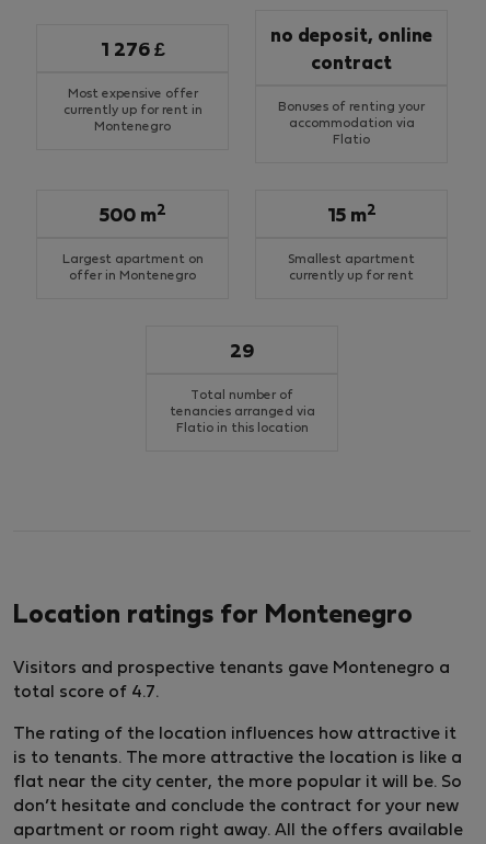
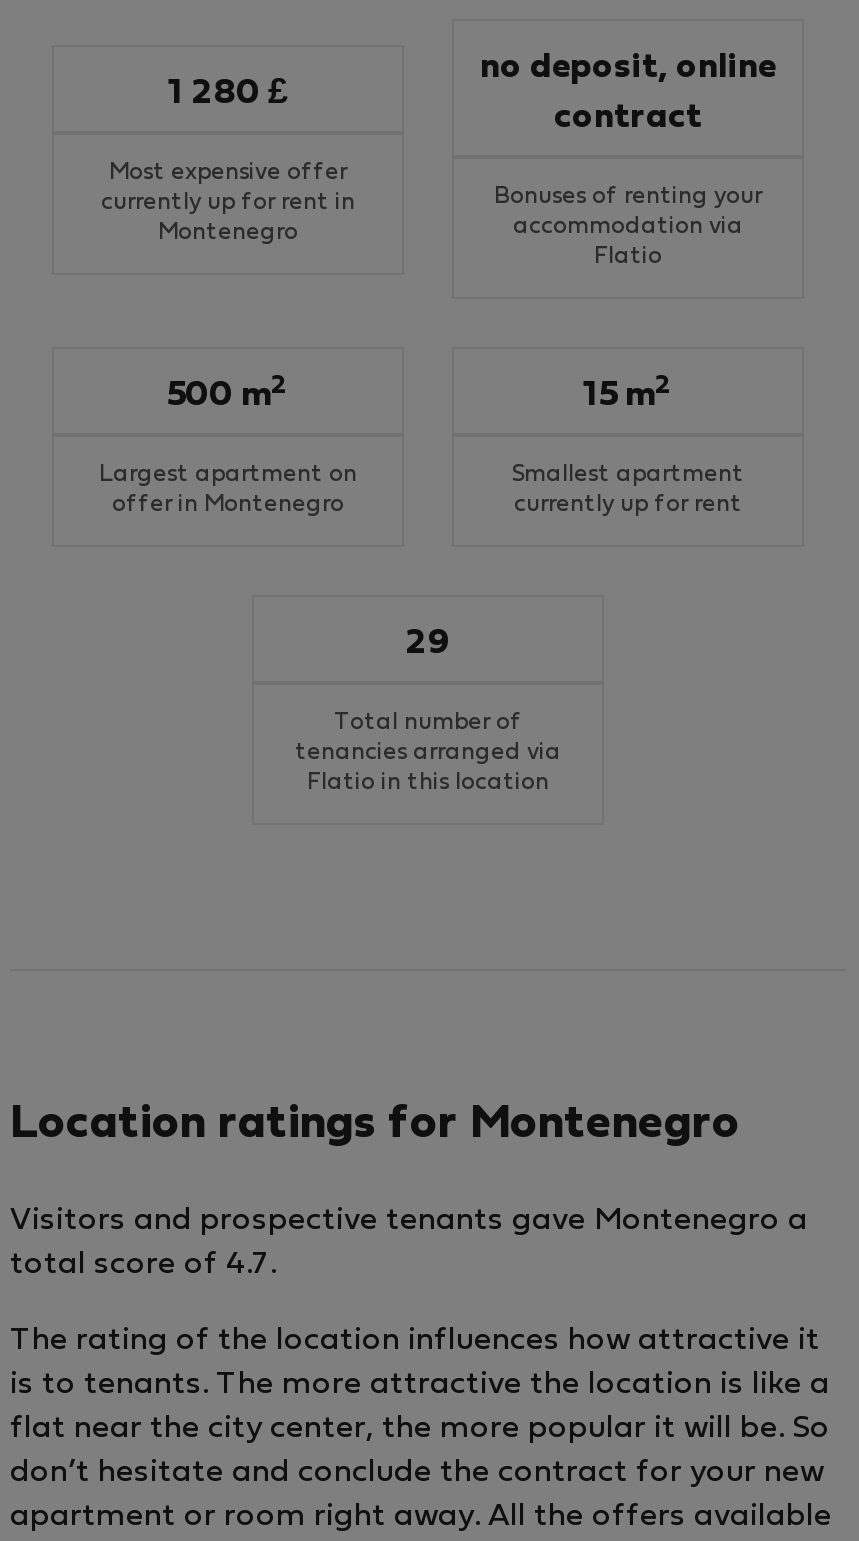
- 1 276 £
+ 1 280 £
